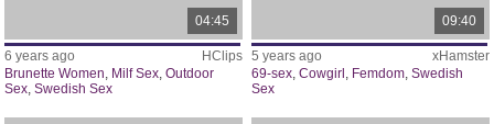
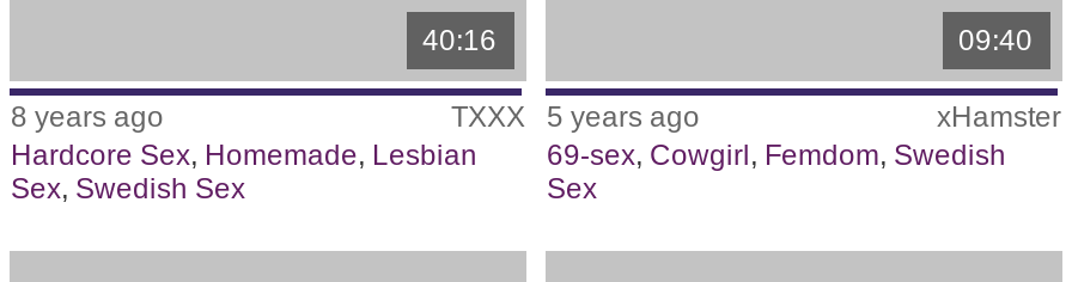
- 04:45
+ 40:16

- 6 years ago
- HClips
- Brunette Women, Milf Sex, Outdoor
+ 8 years ago
+ TXXX
+ Hardcore Sex, Homemade, Lesbian
